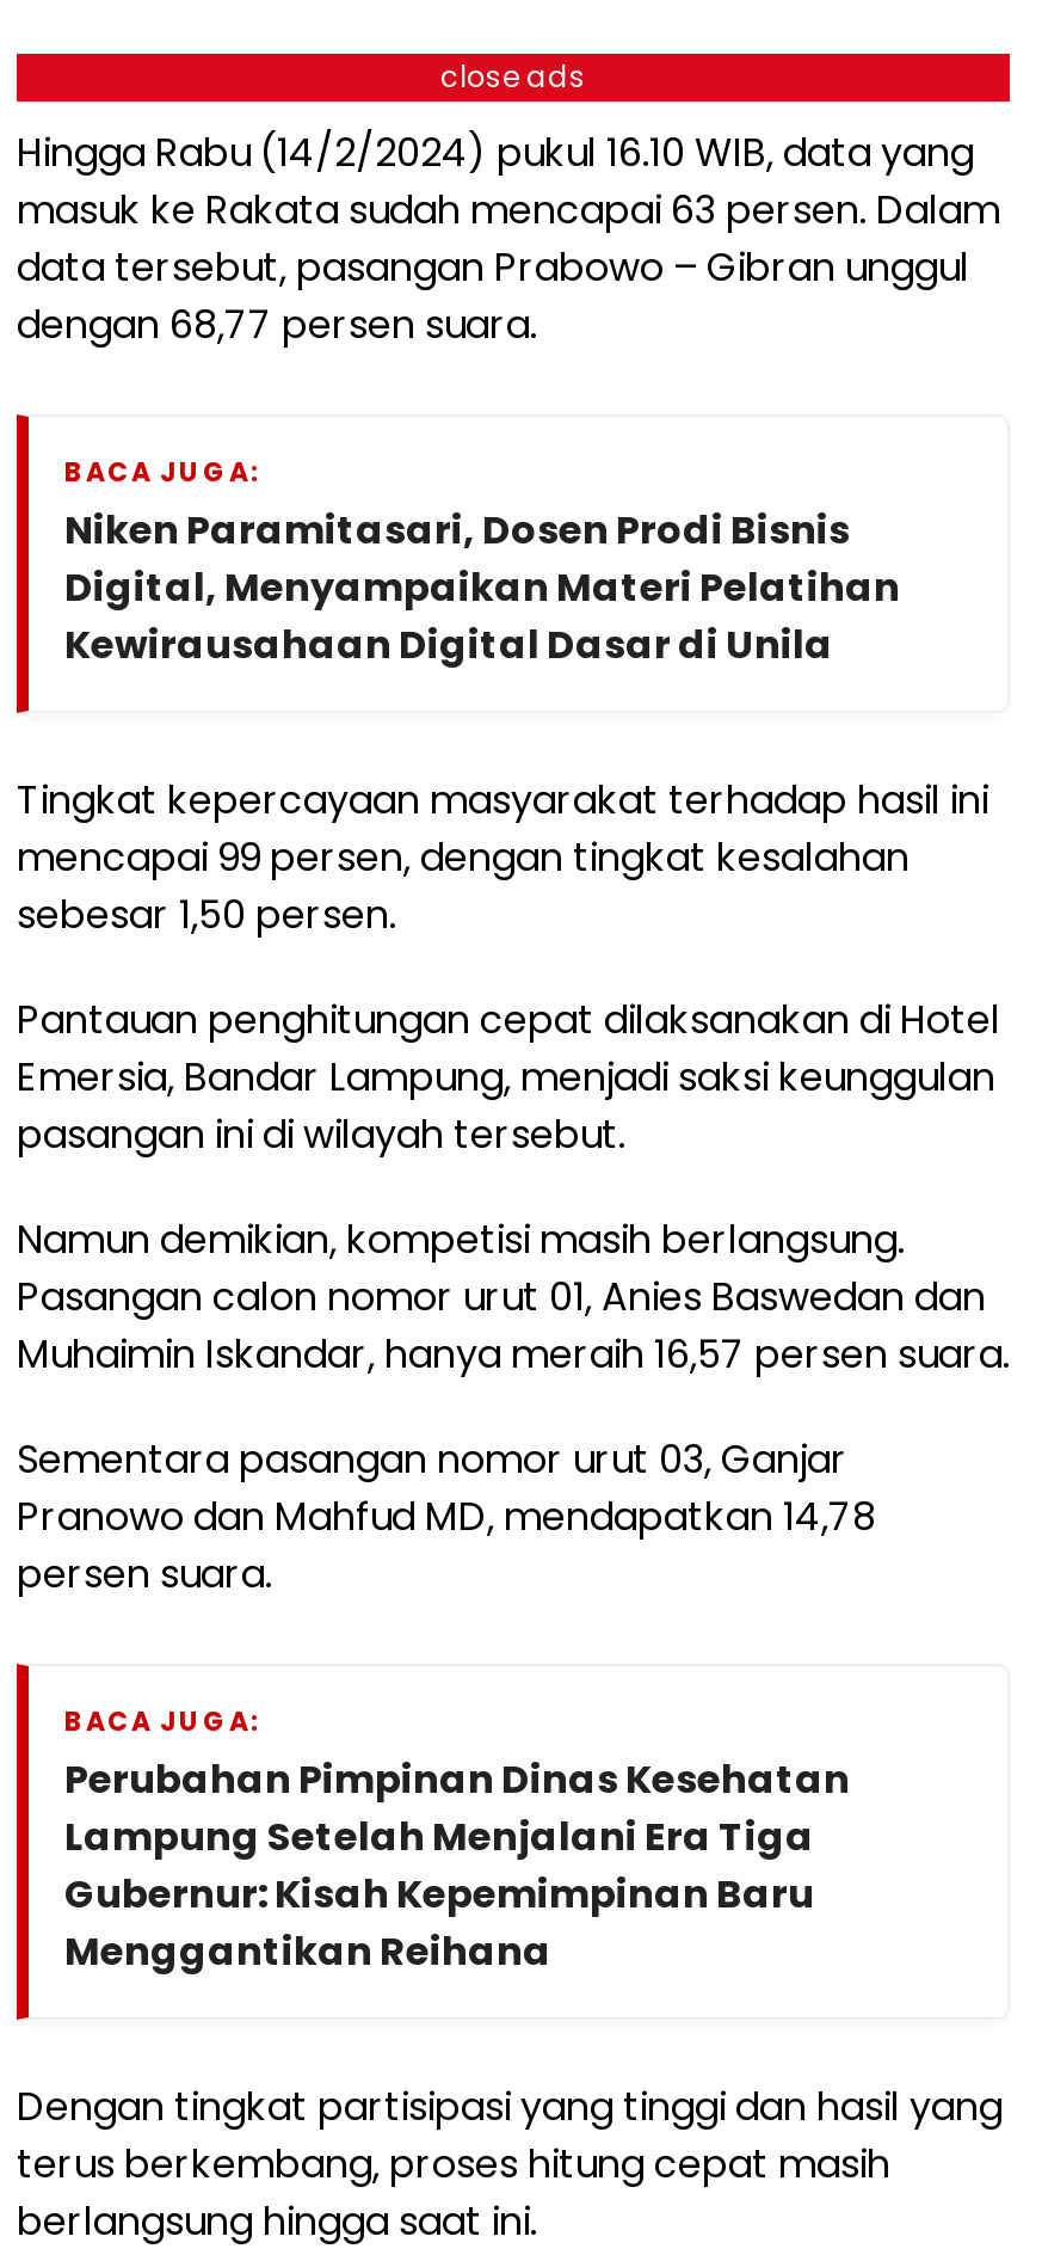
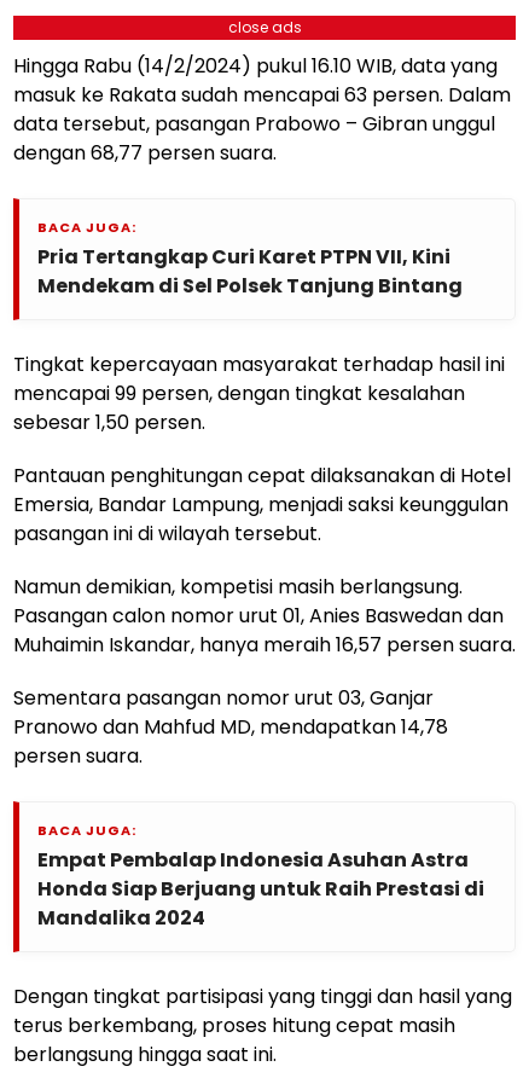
- Niken Paramitasari, Dosen Prodi Bisnis
- Digital, Menyampaikan Materi Pelatihan
- Kewirausahaan Digital Dasar di Unila
+ Pria Tertangkap Curi Karet PTPN VII, Kini
+ Mendekam di Sel Polsek Tanjung Bintang

- Perubahan Pimpinan Dinas Kesehatan
- Lampung Setelah Menjalani Era Tiga
- Gubernur: Kisah Kepemimpinan Baru
- Menggantikan Reihana
+ Empat Pembalap Indonesia Asuhan Astra
+ Honda Siap Berjuang untuk Raih Prestasi di
+ Mandalika 2024
